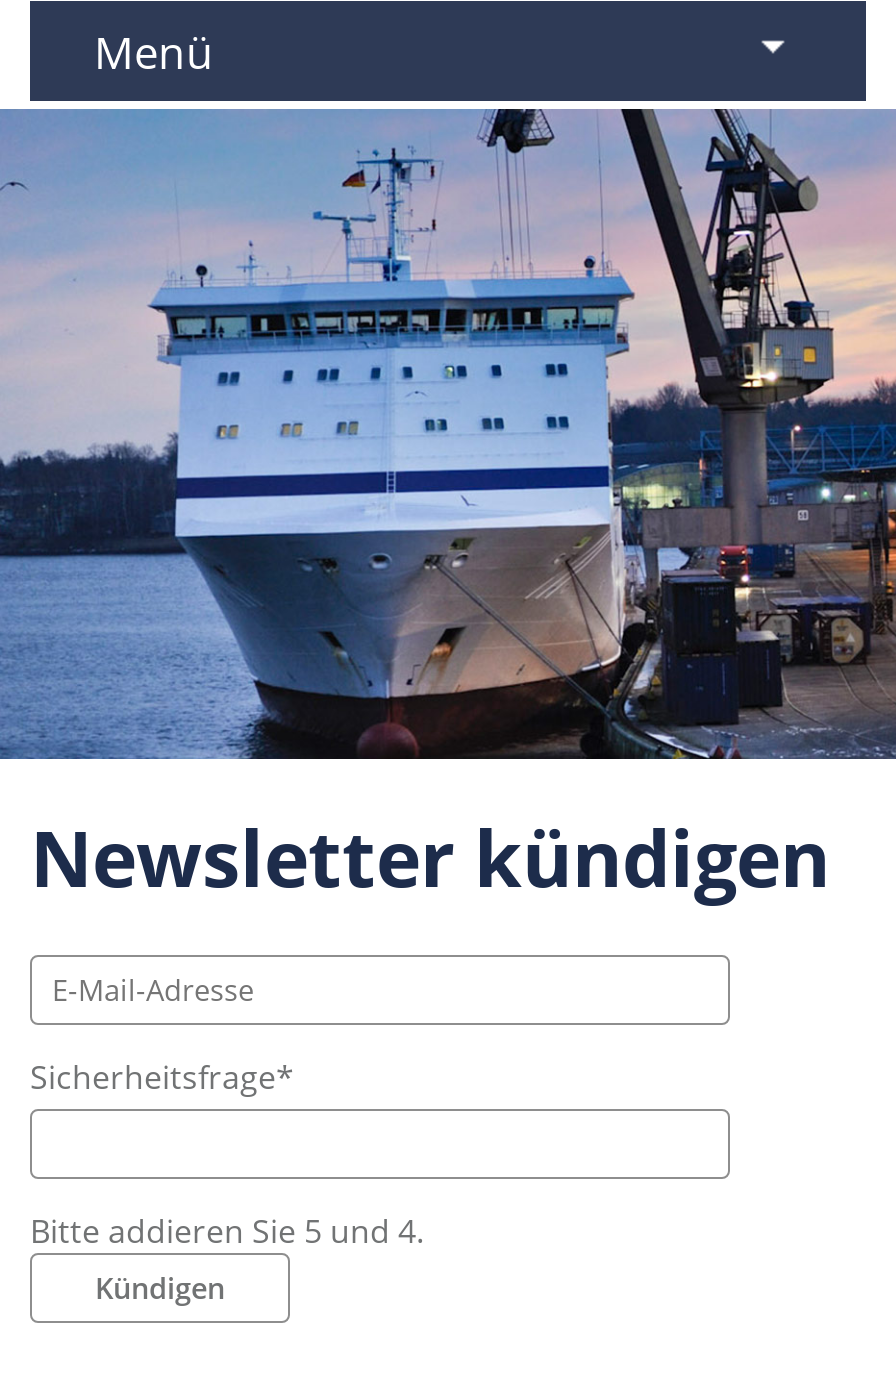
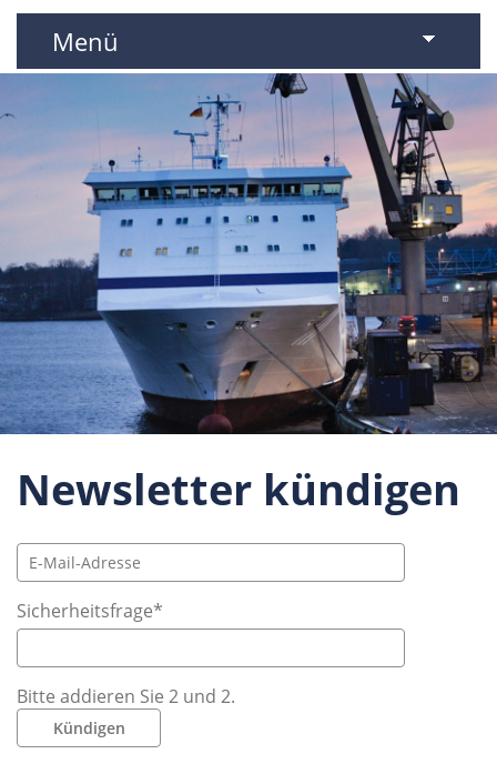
- Bitte addieren Sie 5 und 4.
+ Bitte addieren Sie 2 und 2.
